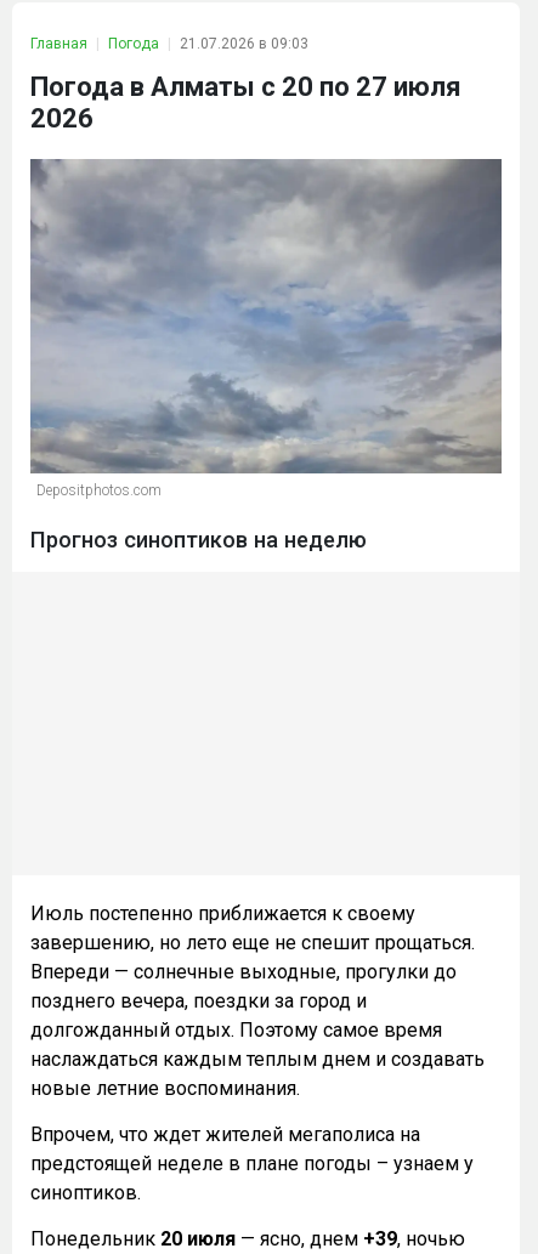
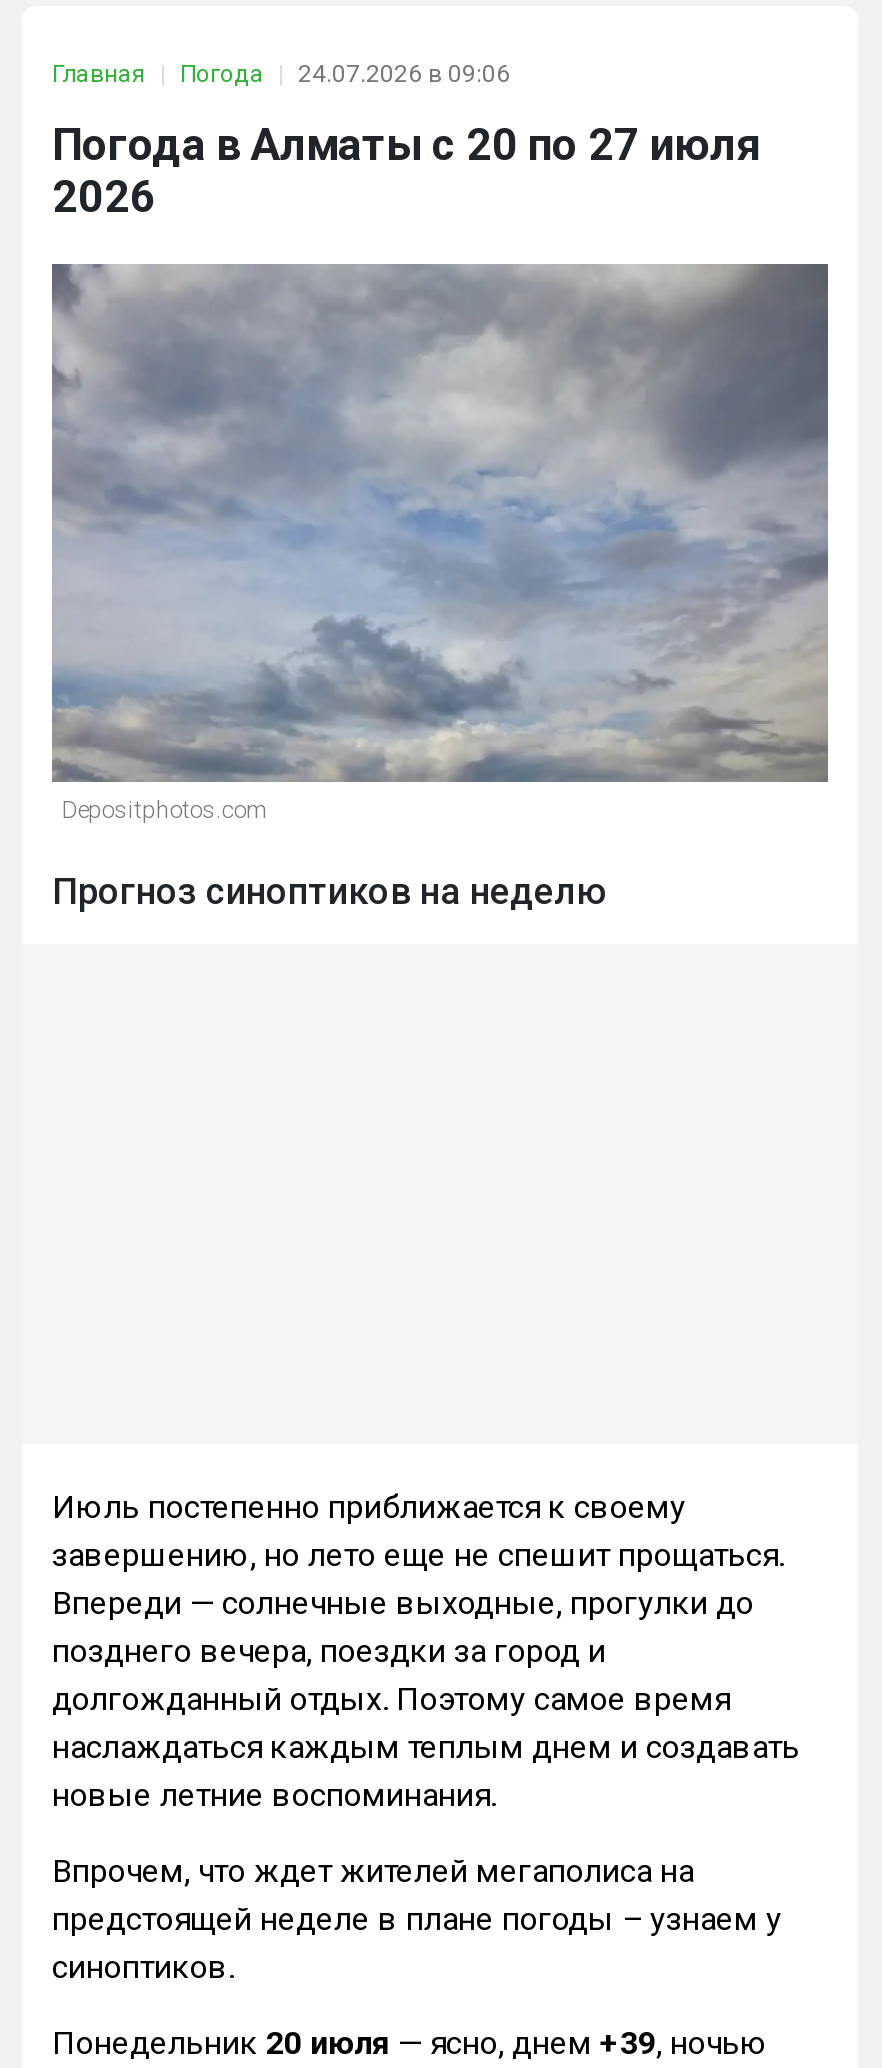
- Главная Погода 21.07.2026 в 09:03
+ Главная Погода 24.07.2026 в 09:06
